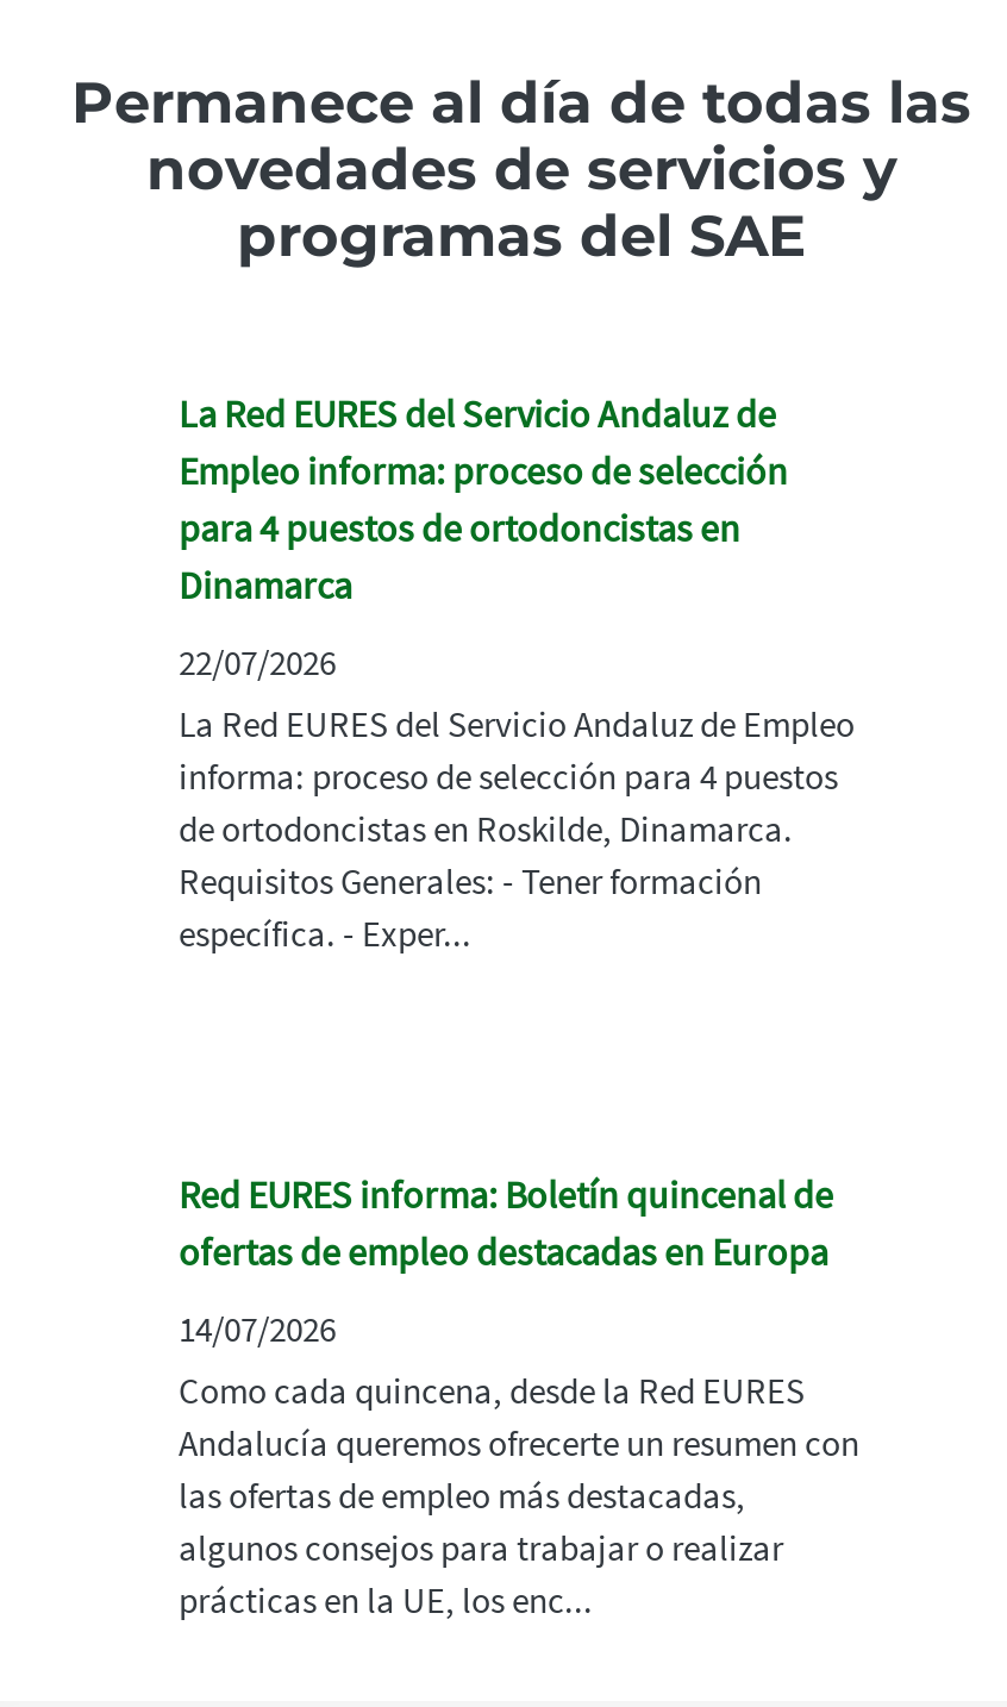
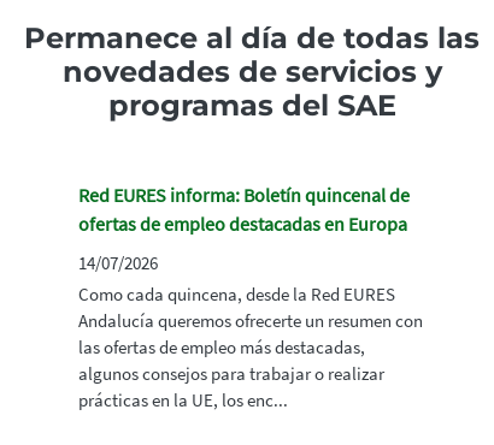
- La Red EURES del Servicio Andaluz de
- Empleo informa: proceso de selección
- para 4 puestos de ortodoncistas en
- Dinamarca
- 22/07/2026
- La Red EURES del Servicio Andaluz de Empleo
- informa: proceso de selección para 4 puestos
- de ortodoncistas en Roskilde, Dinamarca.
- Requisitos Generales: - Tener formación
- específica. - Exper...
